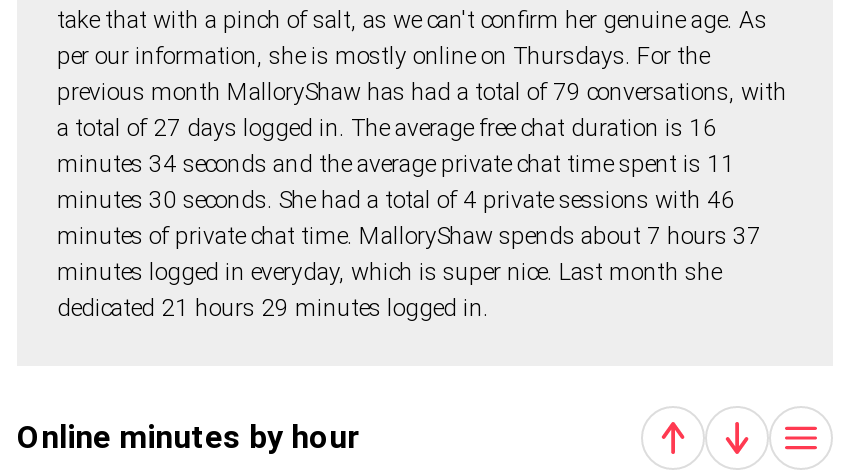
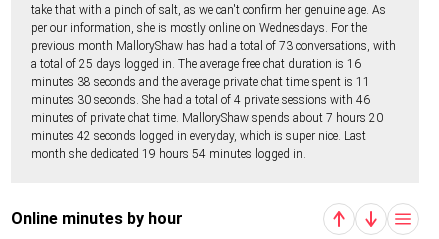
- per our information, she is mostly online on Thursdays. For the
+ per our information, she is mostly online on Wednesdays. For the

- previous month MalloryShaw has had a total of 79 conversations, with
+ previous month MalloryShaw has had a total of 73 conversations, with

- a total of 27 days logged in. The average free chat duration is 16
+ a total of 25 days logged in. The average free chat duration is 16

- minutes 34 seconds and the average private chat time spent is 11
+ minutes 38 seconds and the average private chat time spent is 11

- minutes of private chat time. MalloryShaw spends about 7 hours 37
- minutes logged in everyday, which is super nice. Last month she
- dedicated 21 hours 29 minutes logged in.
+ minutes of private chat time. MalloryShaw spends about 7 hours 20
+ minutes 42 seconds logged in everyday, which is super nice. Last
+ month she dedicated 19 hours 54 minutes logged in.
